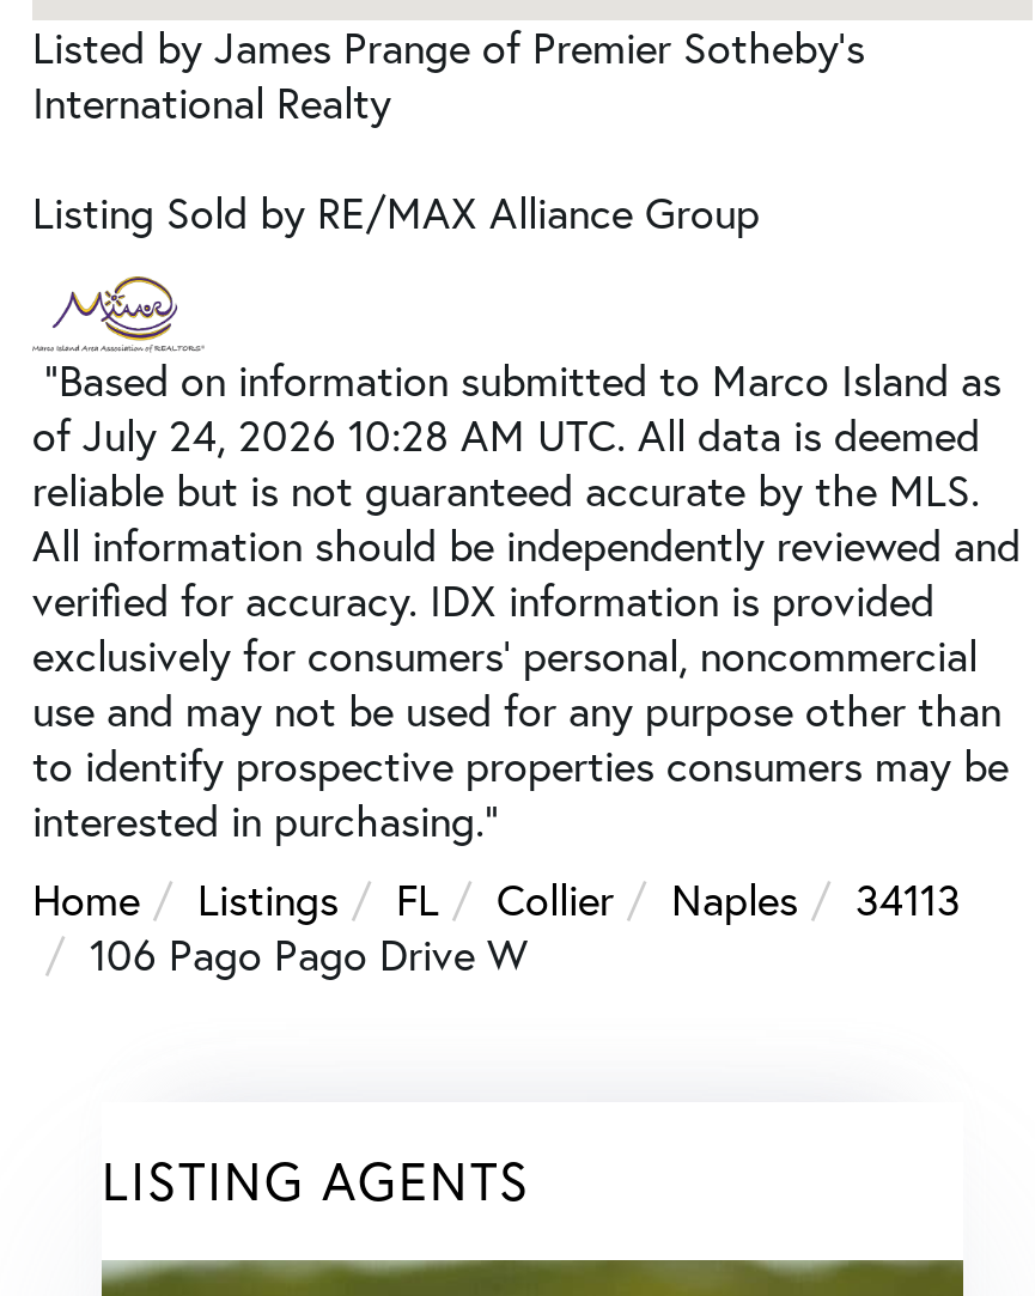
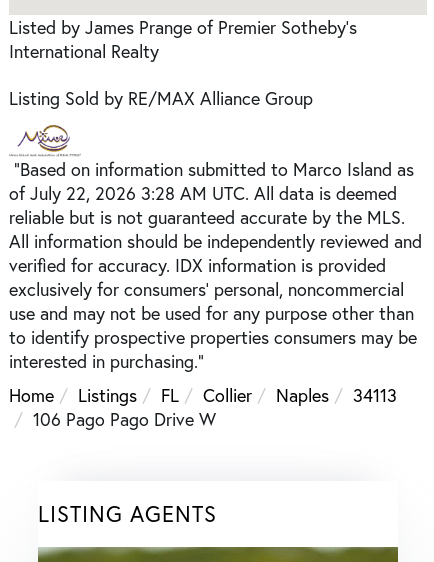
- of July 24, 2026 10:28 AM UTC. All data is deemed
+ of July 22, 2026 3:28 AM UTC. All data is deemed
